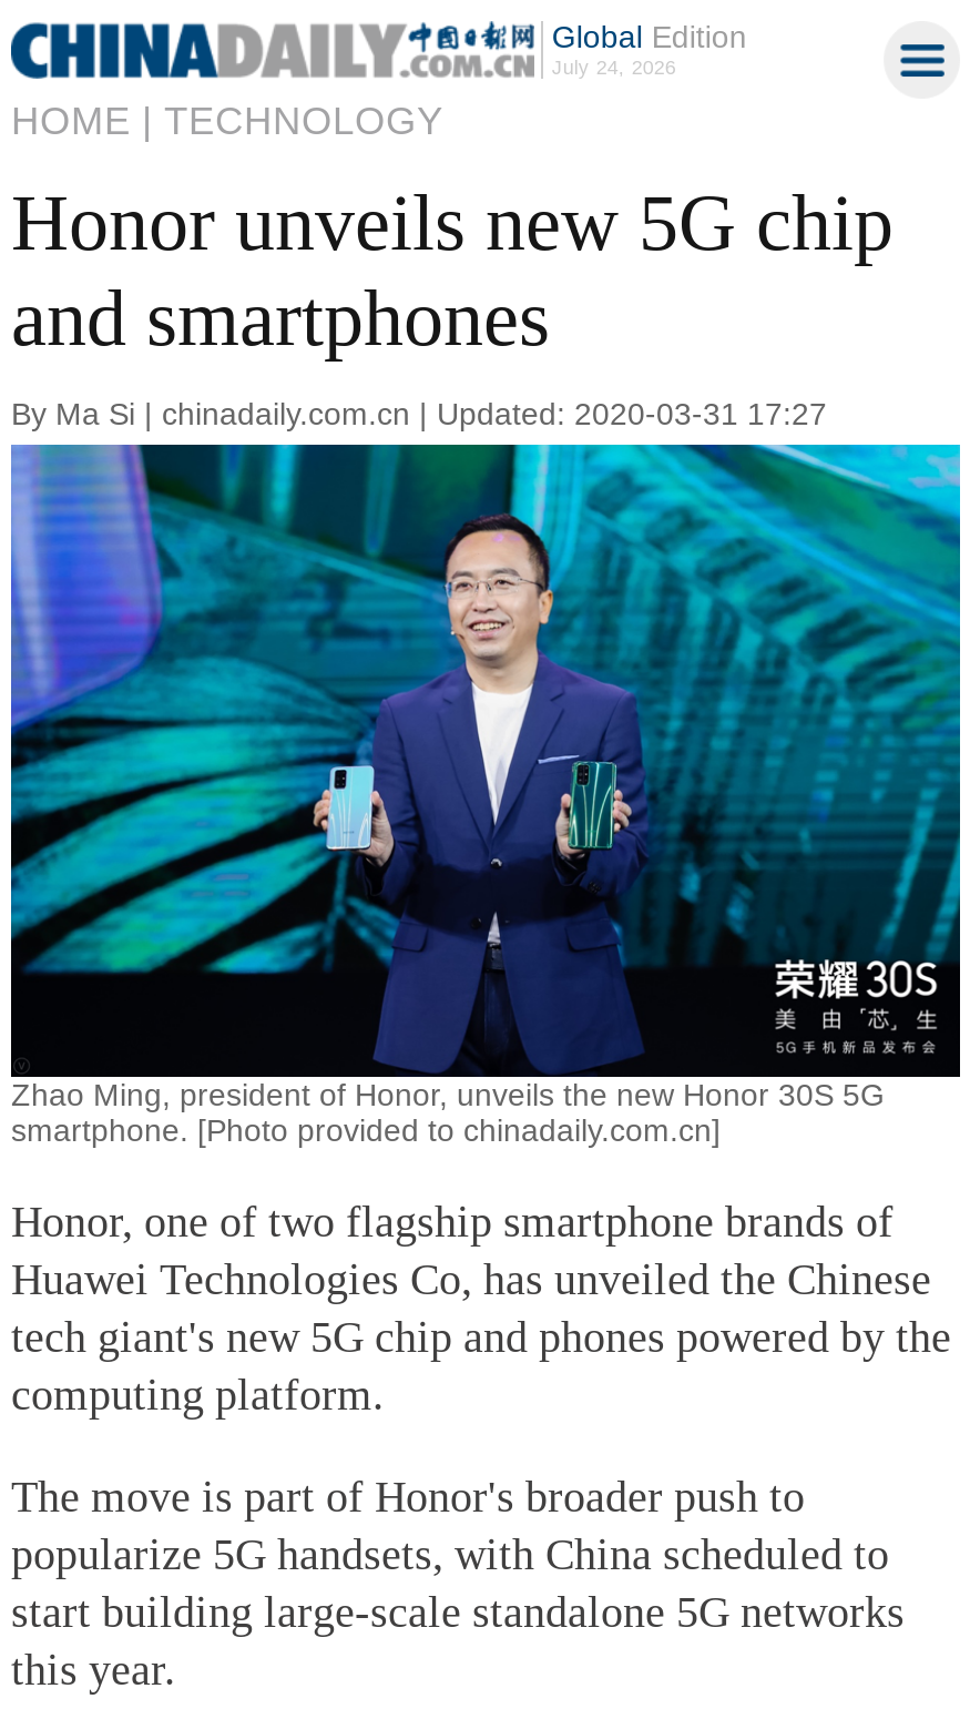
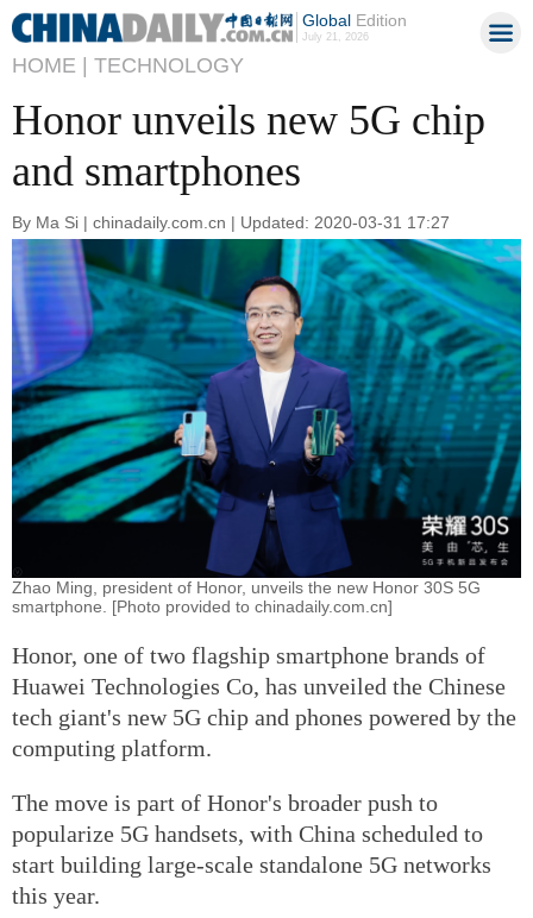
- July 24, 2026
+ July 21, 2026
